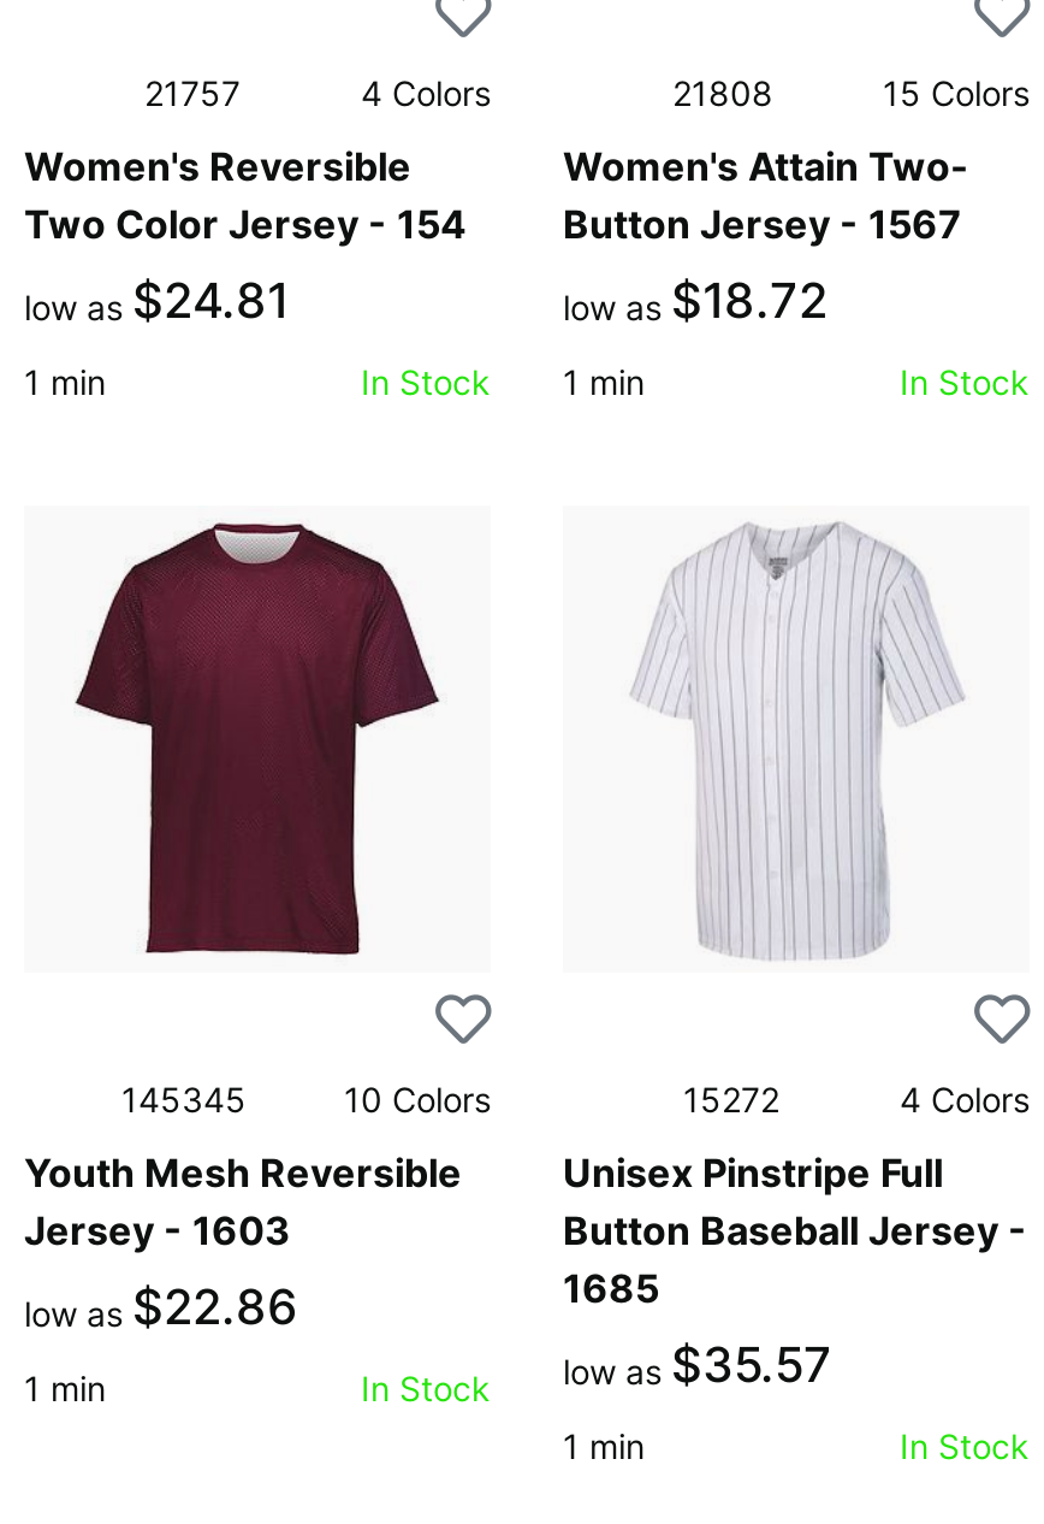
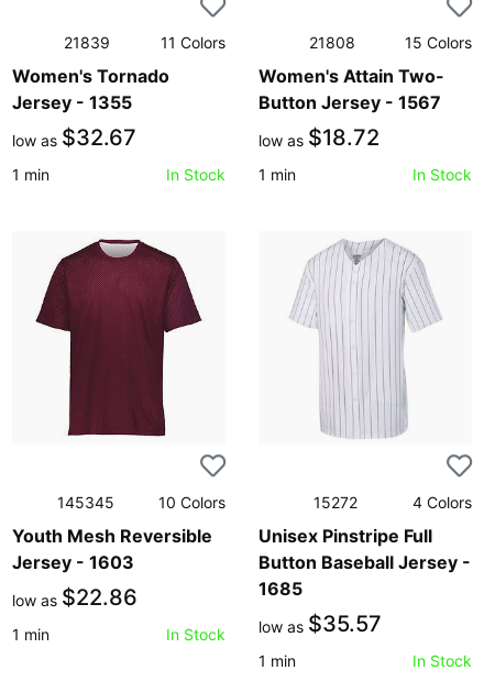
- 21757
- 4 Colors
+ 21839
+ 11 Colors

- Women's Reversible
- Two Color Jersey - 154
- low as $24.81
+ Women's Tornado
+ Jersey - 1355
+ low as $32.67
